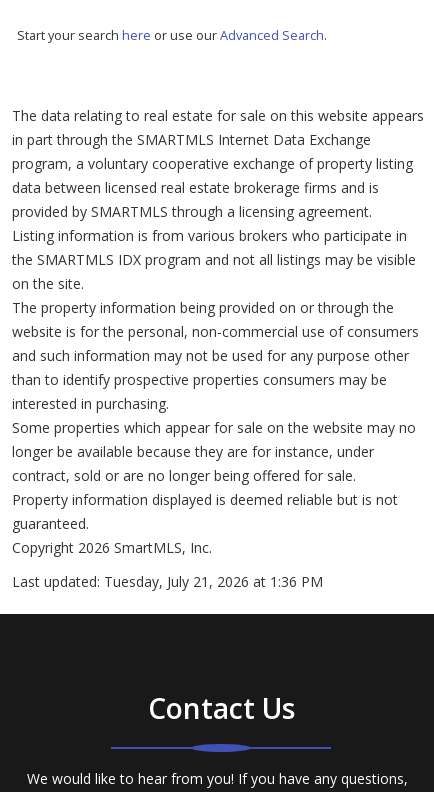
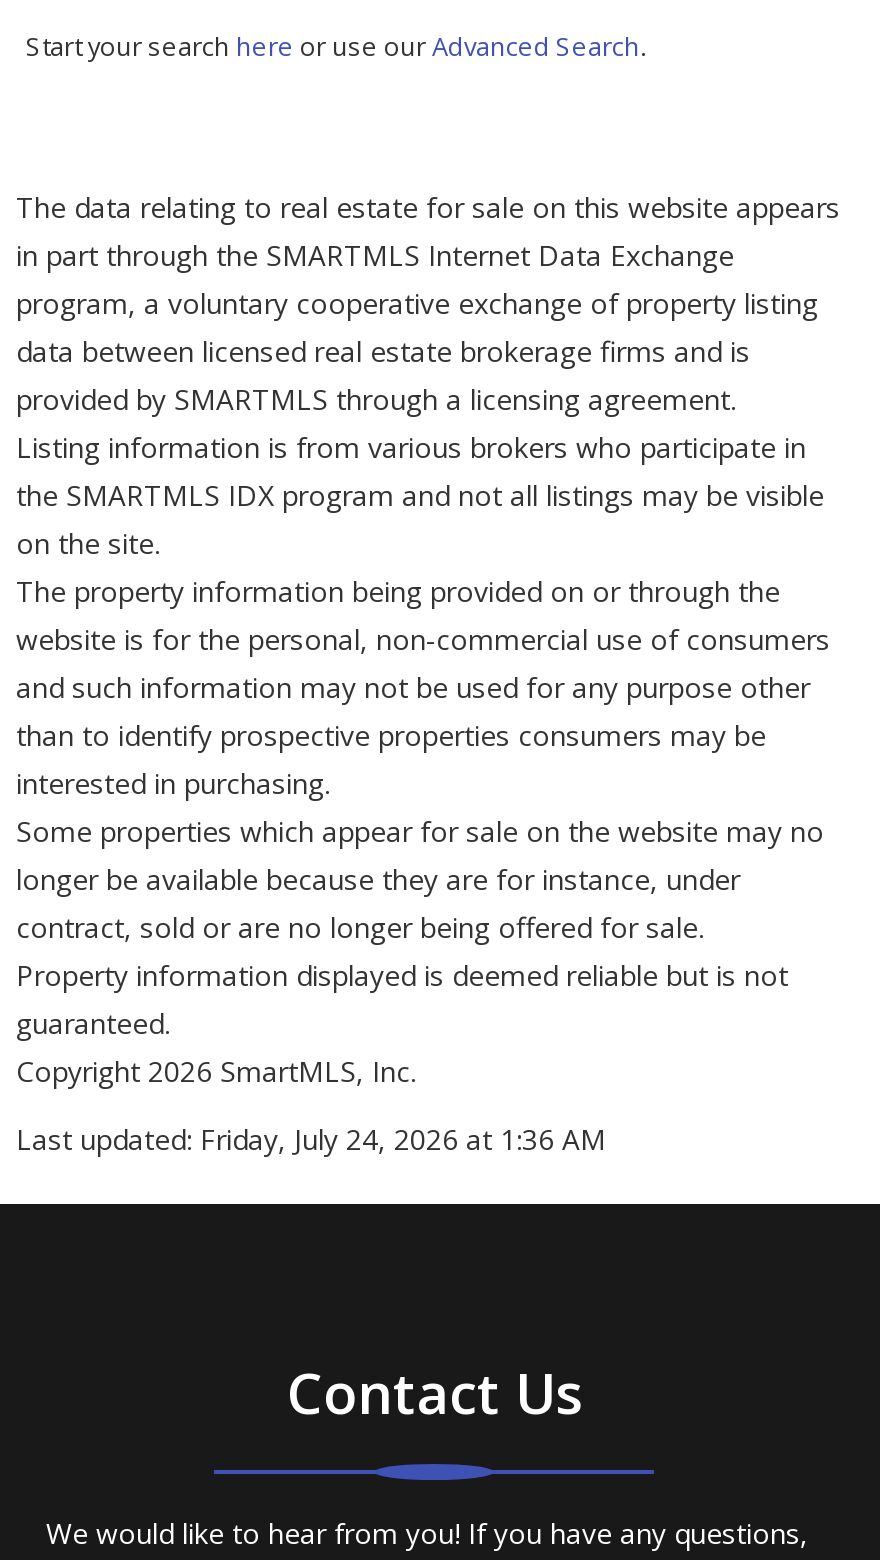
- Last updated: Tuesday, July 21, 2026 at 1:36 PM
+ Last updated: Friday, July 24, 2026 at 1:36 AM
